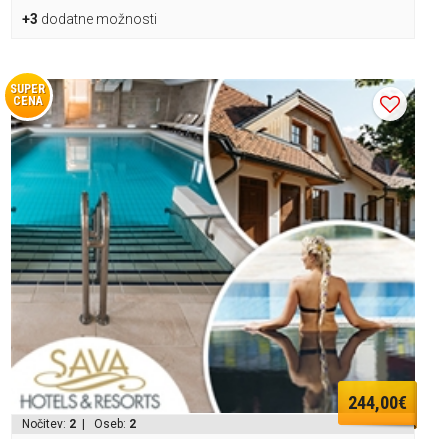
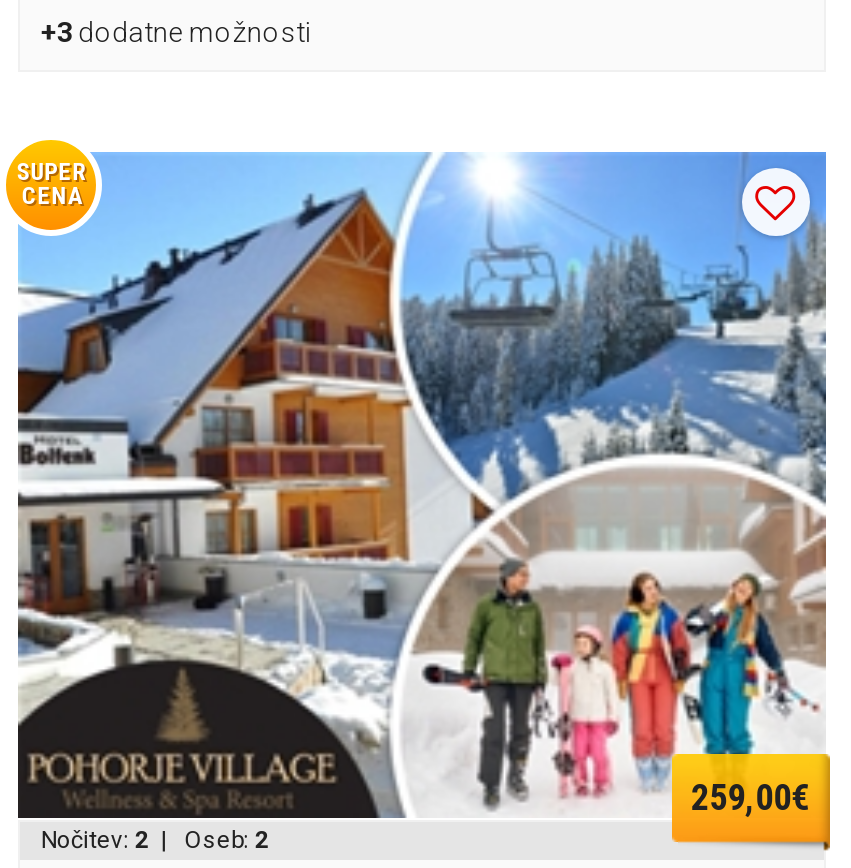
- [image]
- 244,00€
+ [image]
+ 259,00€
